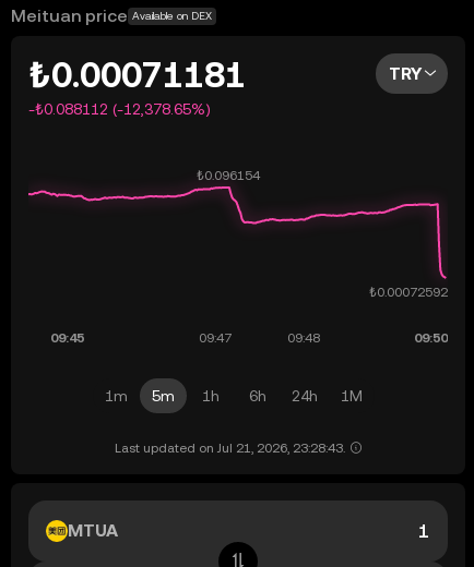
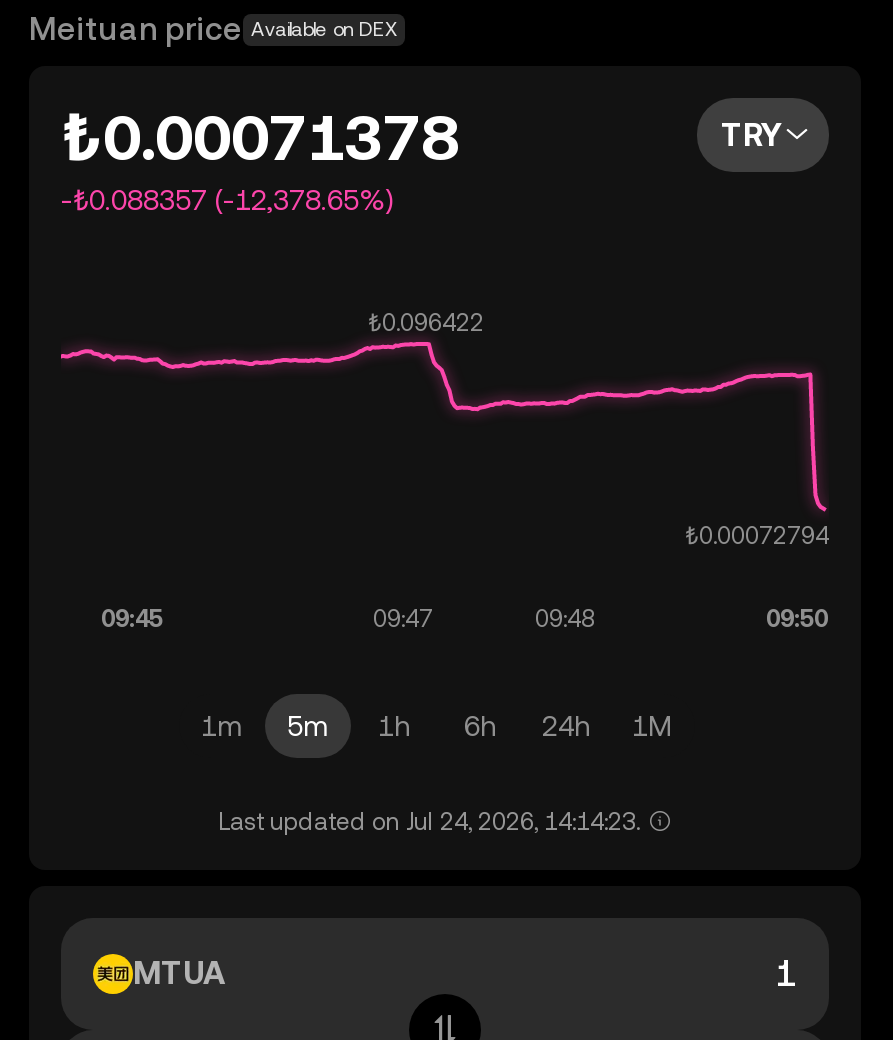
- ₺0.00071181
+ ₺0.00071378

- -₺0.088112 (-12,378.65%)
+ -₺0.088357 (-12,378.65%)

- Last updated on Jul 21, 2026, 23:28:43.
+ Last updated on Jul 24, 2026, 14:14:23.
